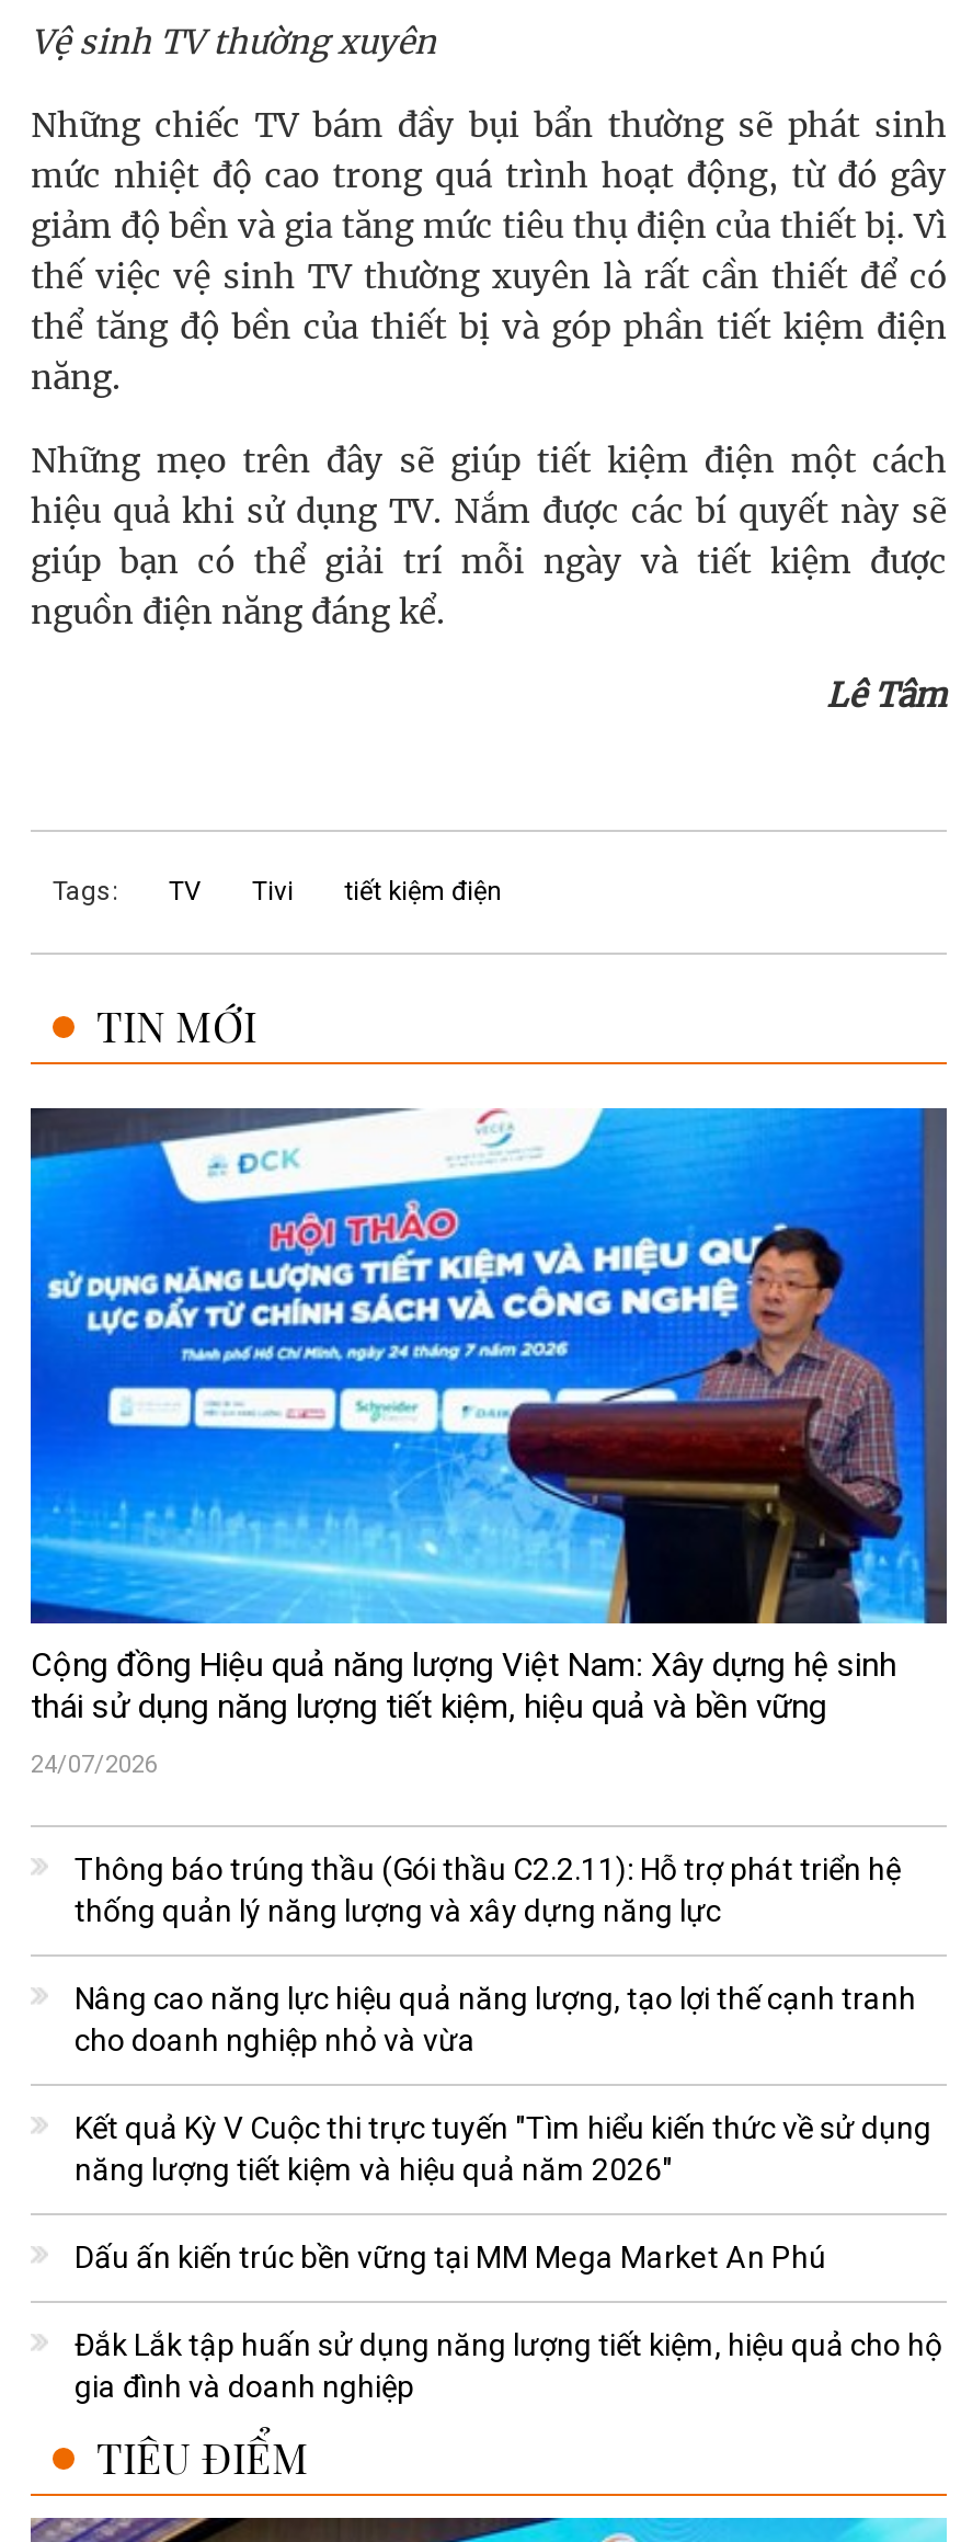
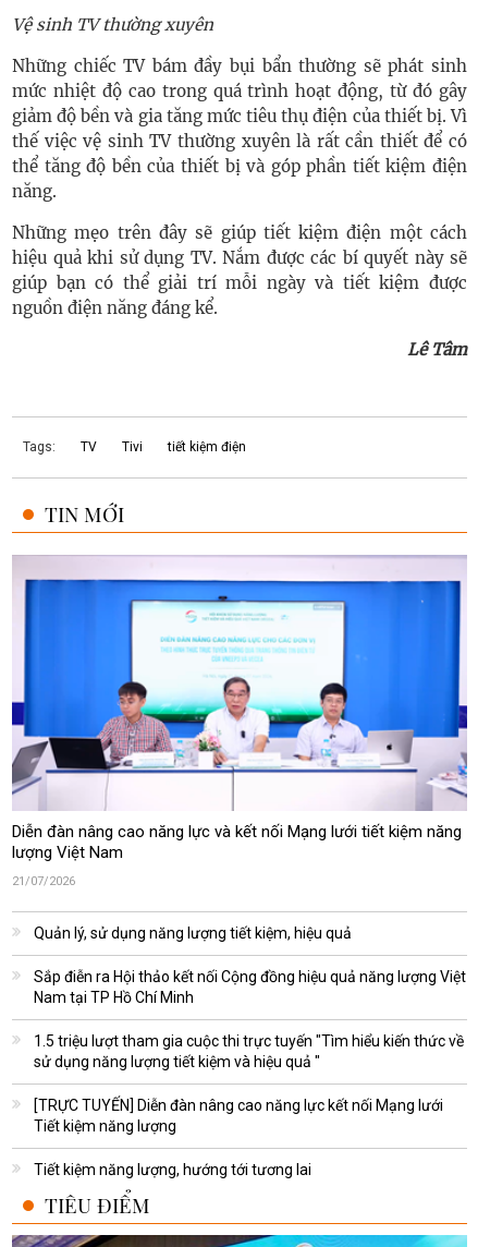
- [image]
- Cộng đồng Hiệu quả năng lượng Việt Nam: Xây dựng hệ sinh
- thái sử dụng năng lượng tiết kiệm, hiệu quả và bền vững
+ [image]
+ Diễn đàn nâng cao năng lực và kết nối Mạng lưới tiết kiệm năng
+ lượng Việt Nam

- 24/07/2026
+ 21/07/2026

- Thông báo trúng thầu (Gói thầu C2.2.11): Hỗ trợ phát triển hệ
- thống quản lý năng lượng và xây dựng năng lực
+ Quản lý, sử dụng năng lượng tiết kiệm, hiệu quả

- Nâng cao năng lực hiệu quả năng lượng, tạo lợi thế cạnh tranh
- cho doanh nghiệp nhỏ và vừa
+ Sắp điễn ra Hội thảo kết nối Cộng đồng hiệu quả năng lượng Việt
+ Nam tại TP Hồ Chí Minh

- Kết quả Kỳ V Cuộc thi trực tuyến "Tìm hiểu kiến thức về sử dụng
- năng lượng tiết kiệm và hiệu quả năm 2026"
+ 1.5 triệu lượt tham gia cuộc thi trực tuyến "Tìm hiểu kiến thức về
+ sử dụng năng lượng tiết kiệm và hiệu quả "

- Dấu ấn kiến trúc bền vững tại MM Mega Market An Phú
+ [TRỰC TUYẾN] Diễn đàn nâng cao năng lực kết nối Mạng lưới
+ Tiết kiệm năng lượng

- Đắk Lắk tập huấn sử dụng năng lượng tiết kiệm, hiệu quả cho hộ
- gia đình và doanh nghiệp
+ Tiết kiệm năng lượng, hướng tới tương lai
